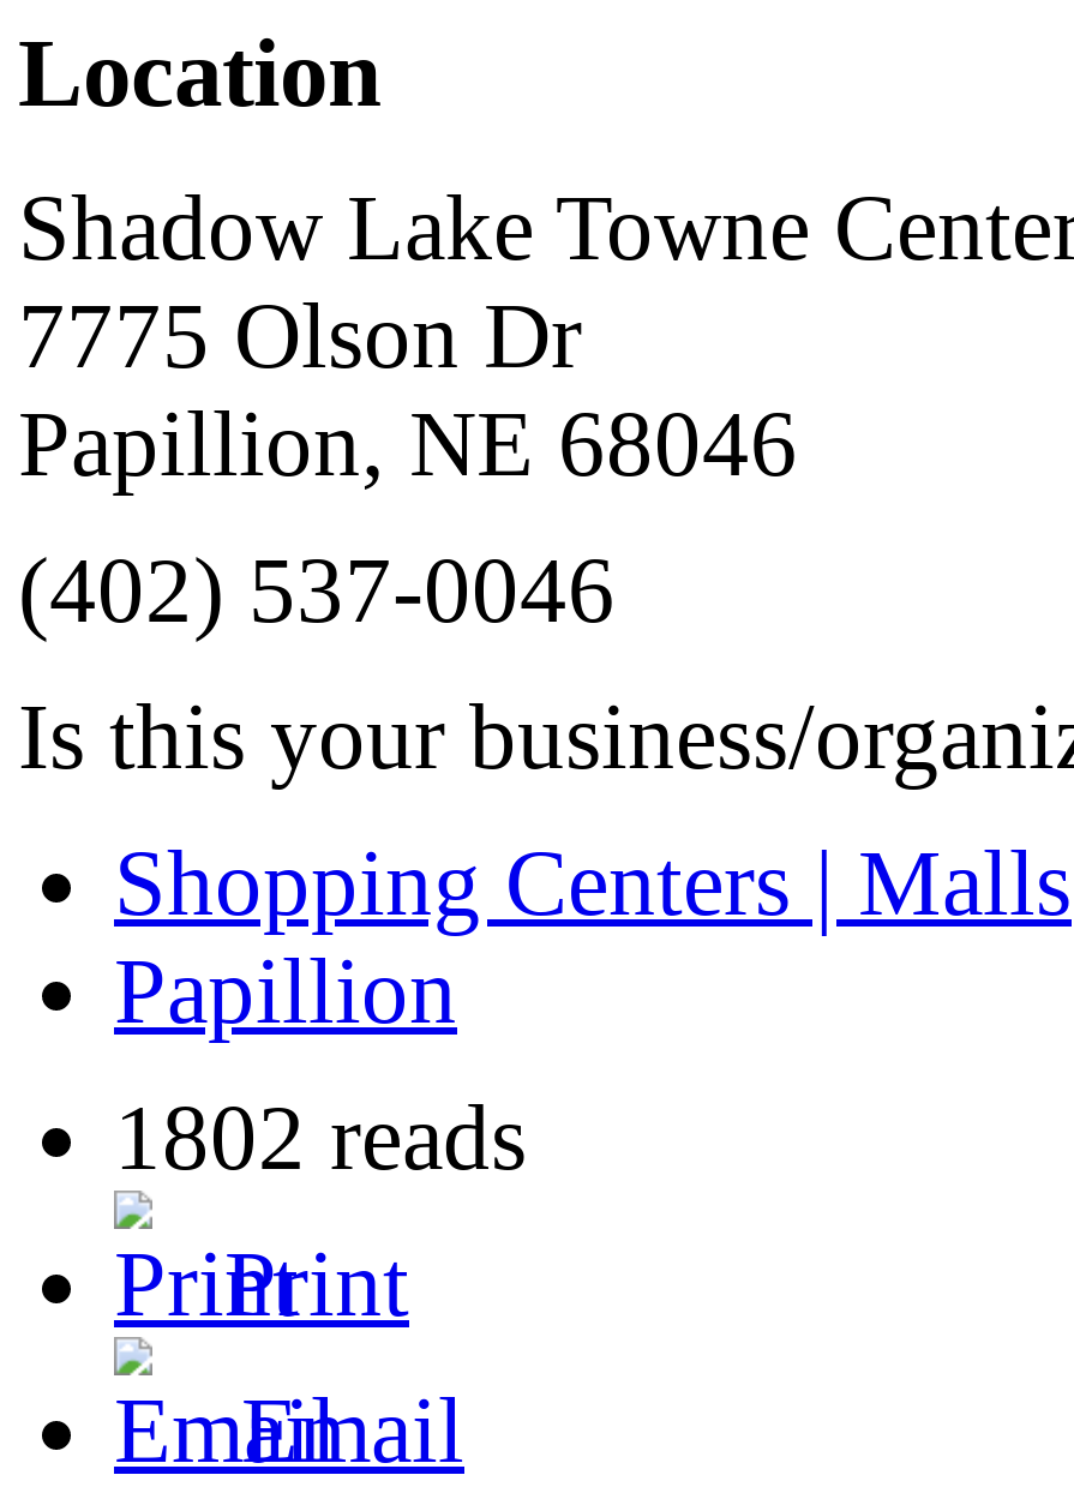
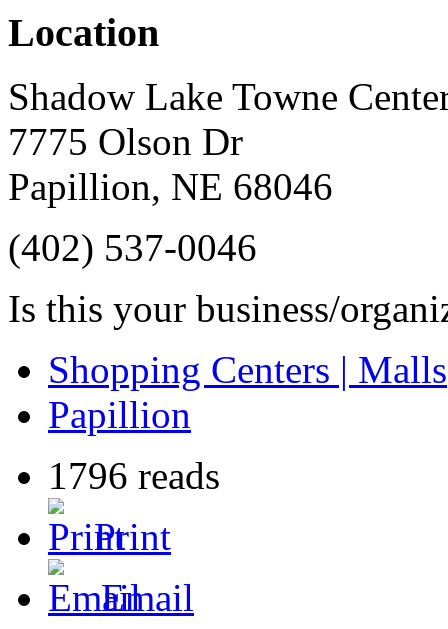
- 1802 reads
+ 1796 reads
